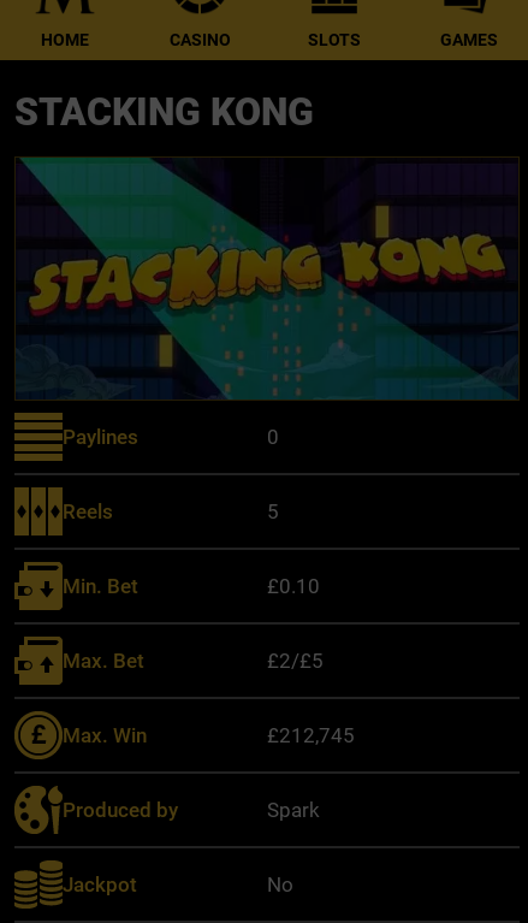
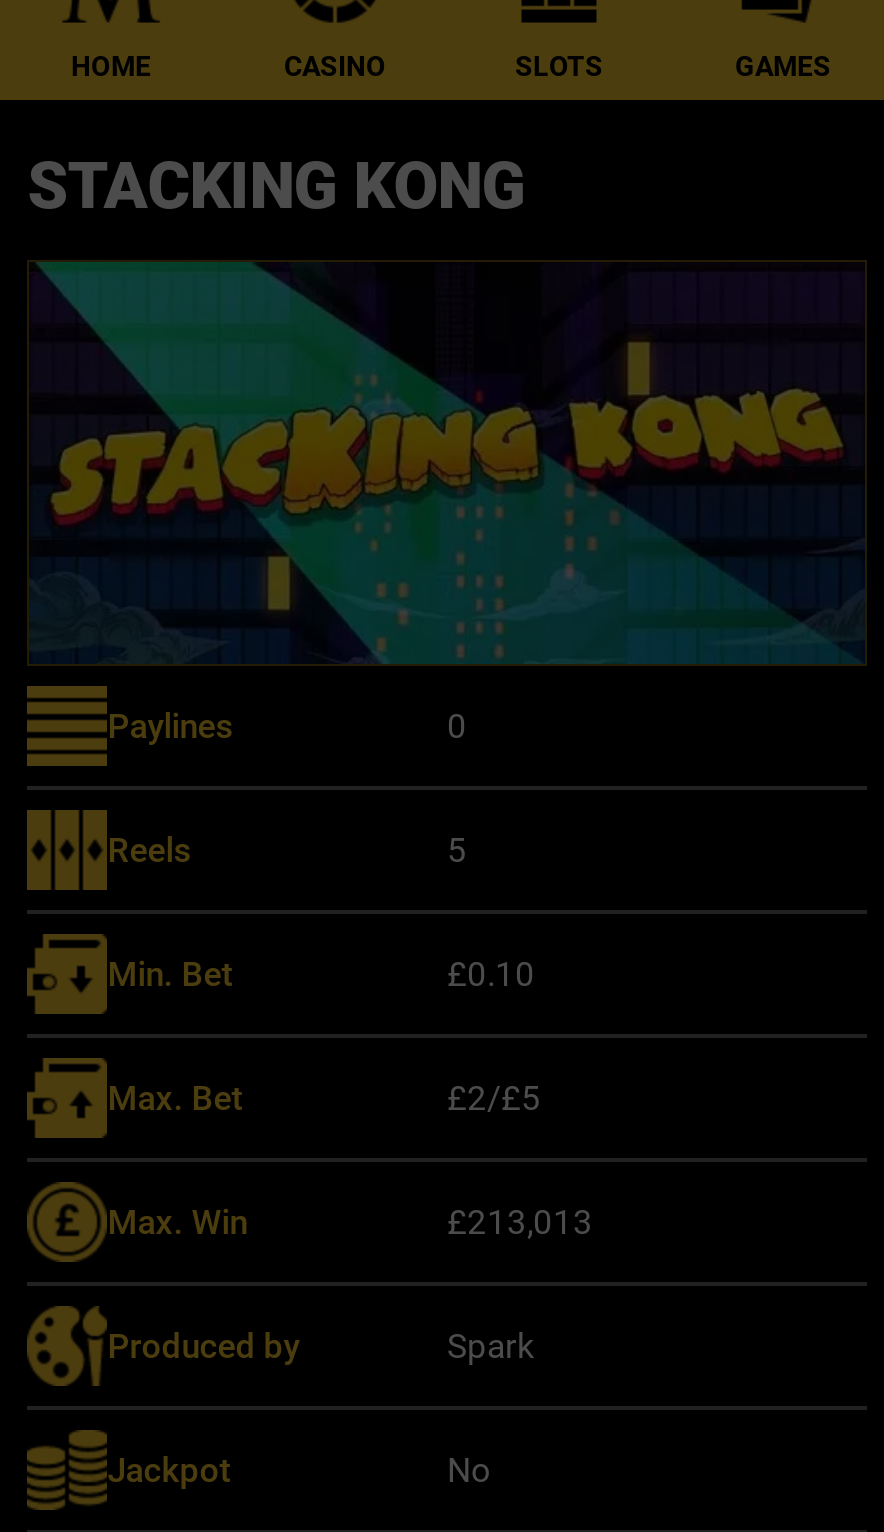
- £212,745
+ £213,013
